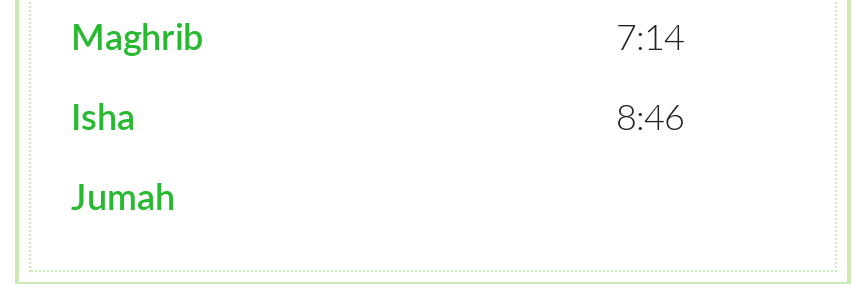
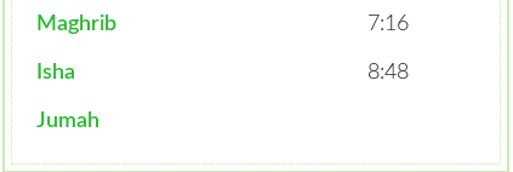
- 7:14
+ 7:16

- 8:46
+ 8:48
